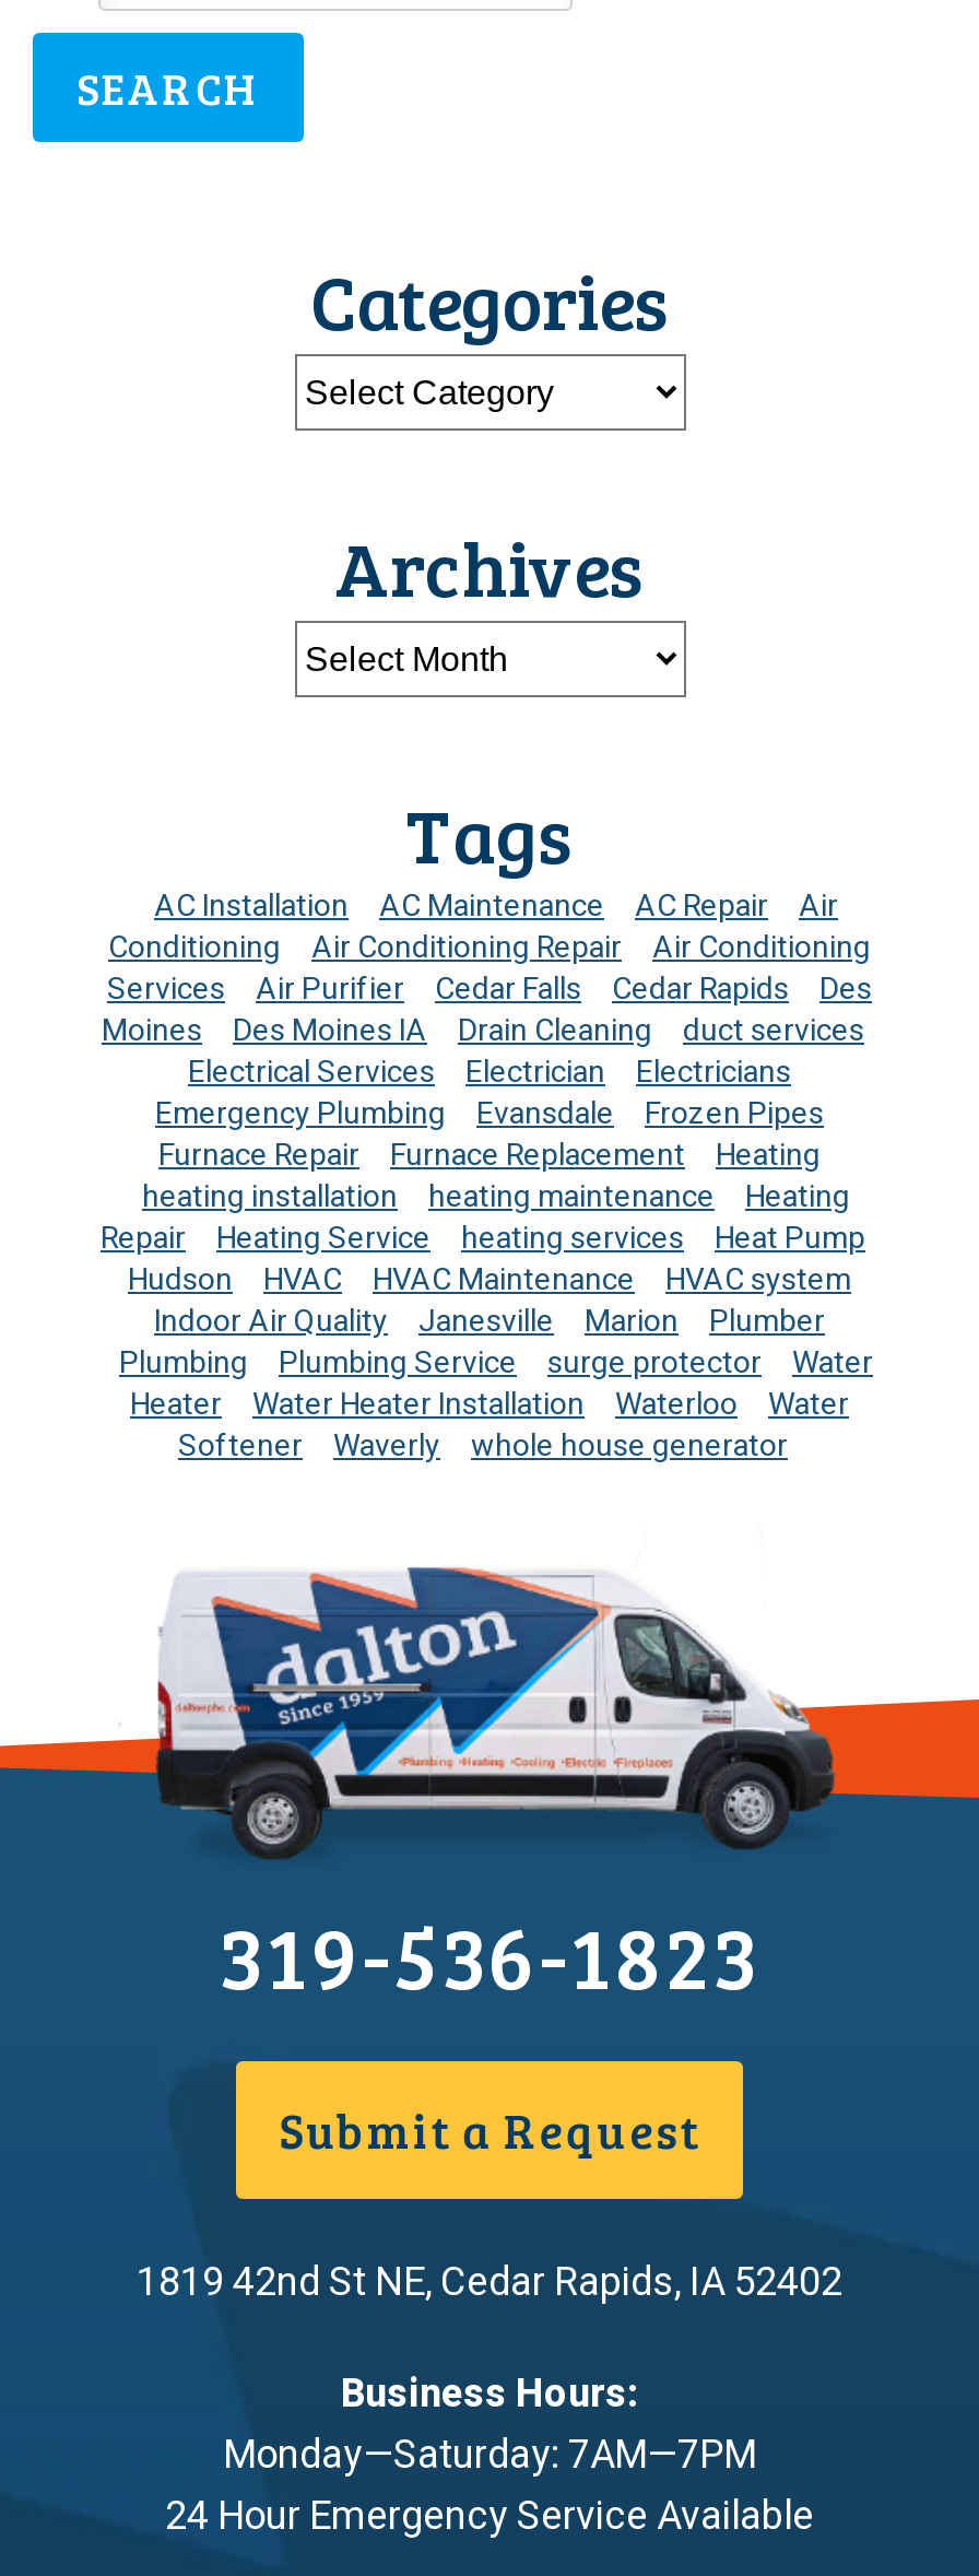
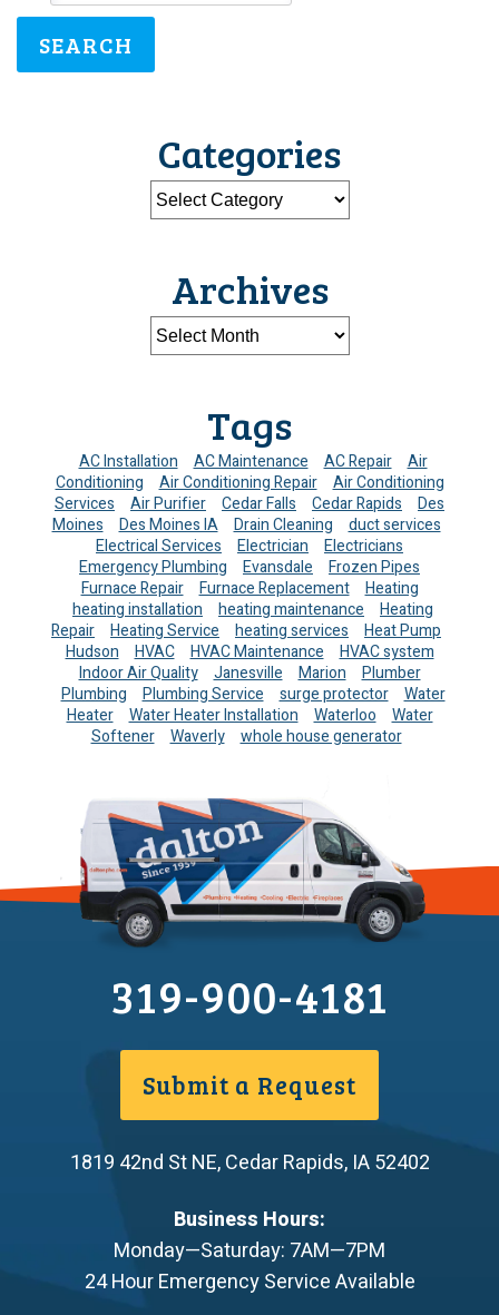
- 319-536-1823
+ 319-900-4181
